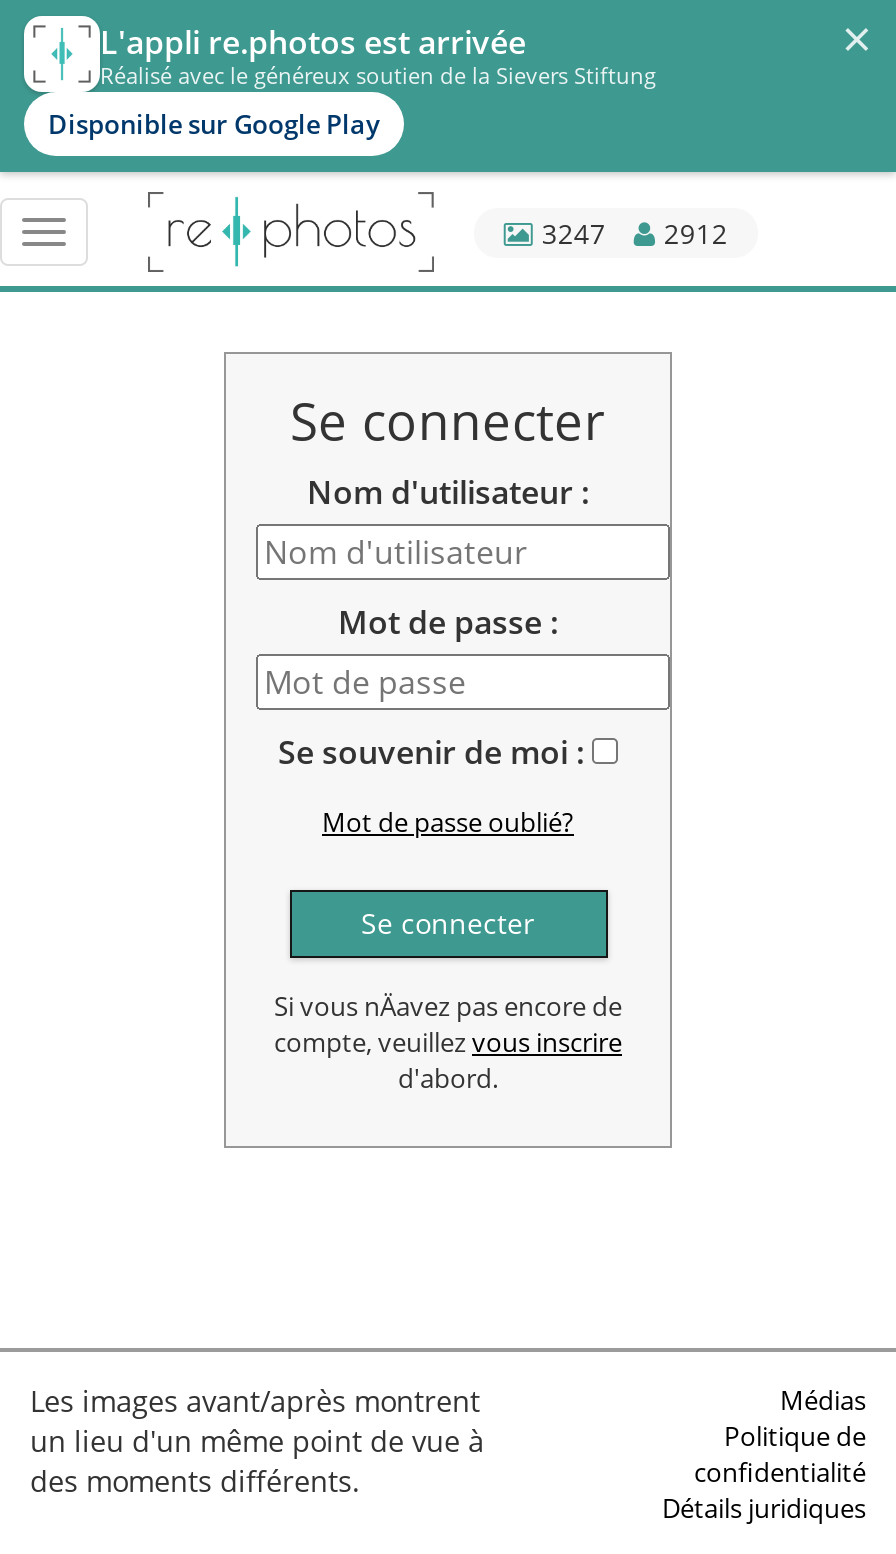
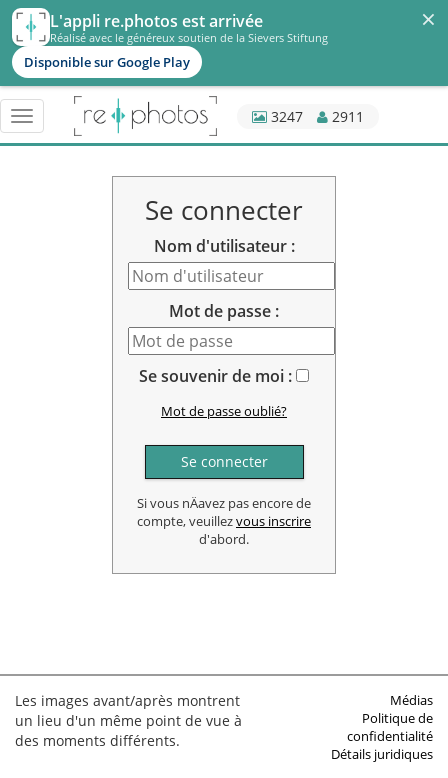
- 3247 2912
+ 3247 2911
